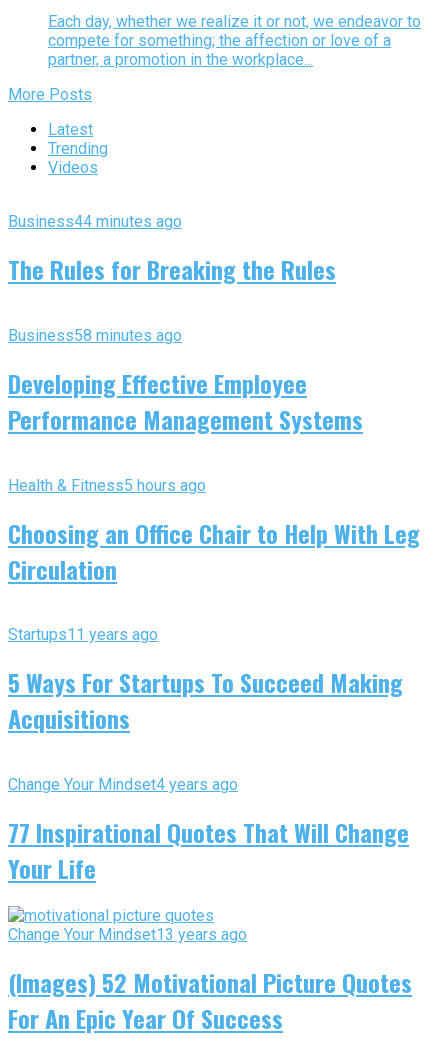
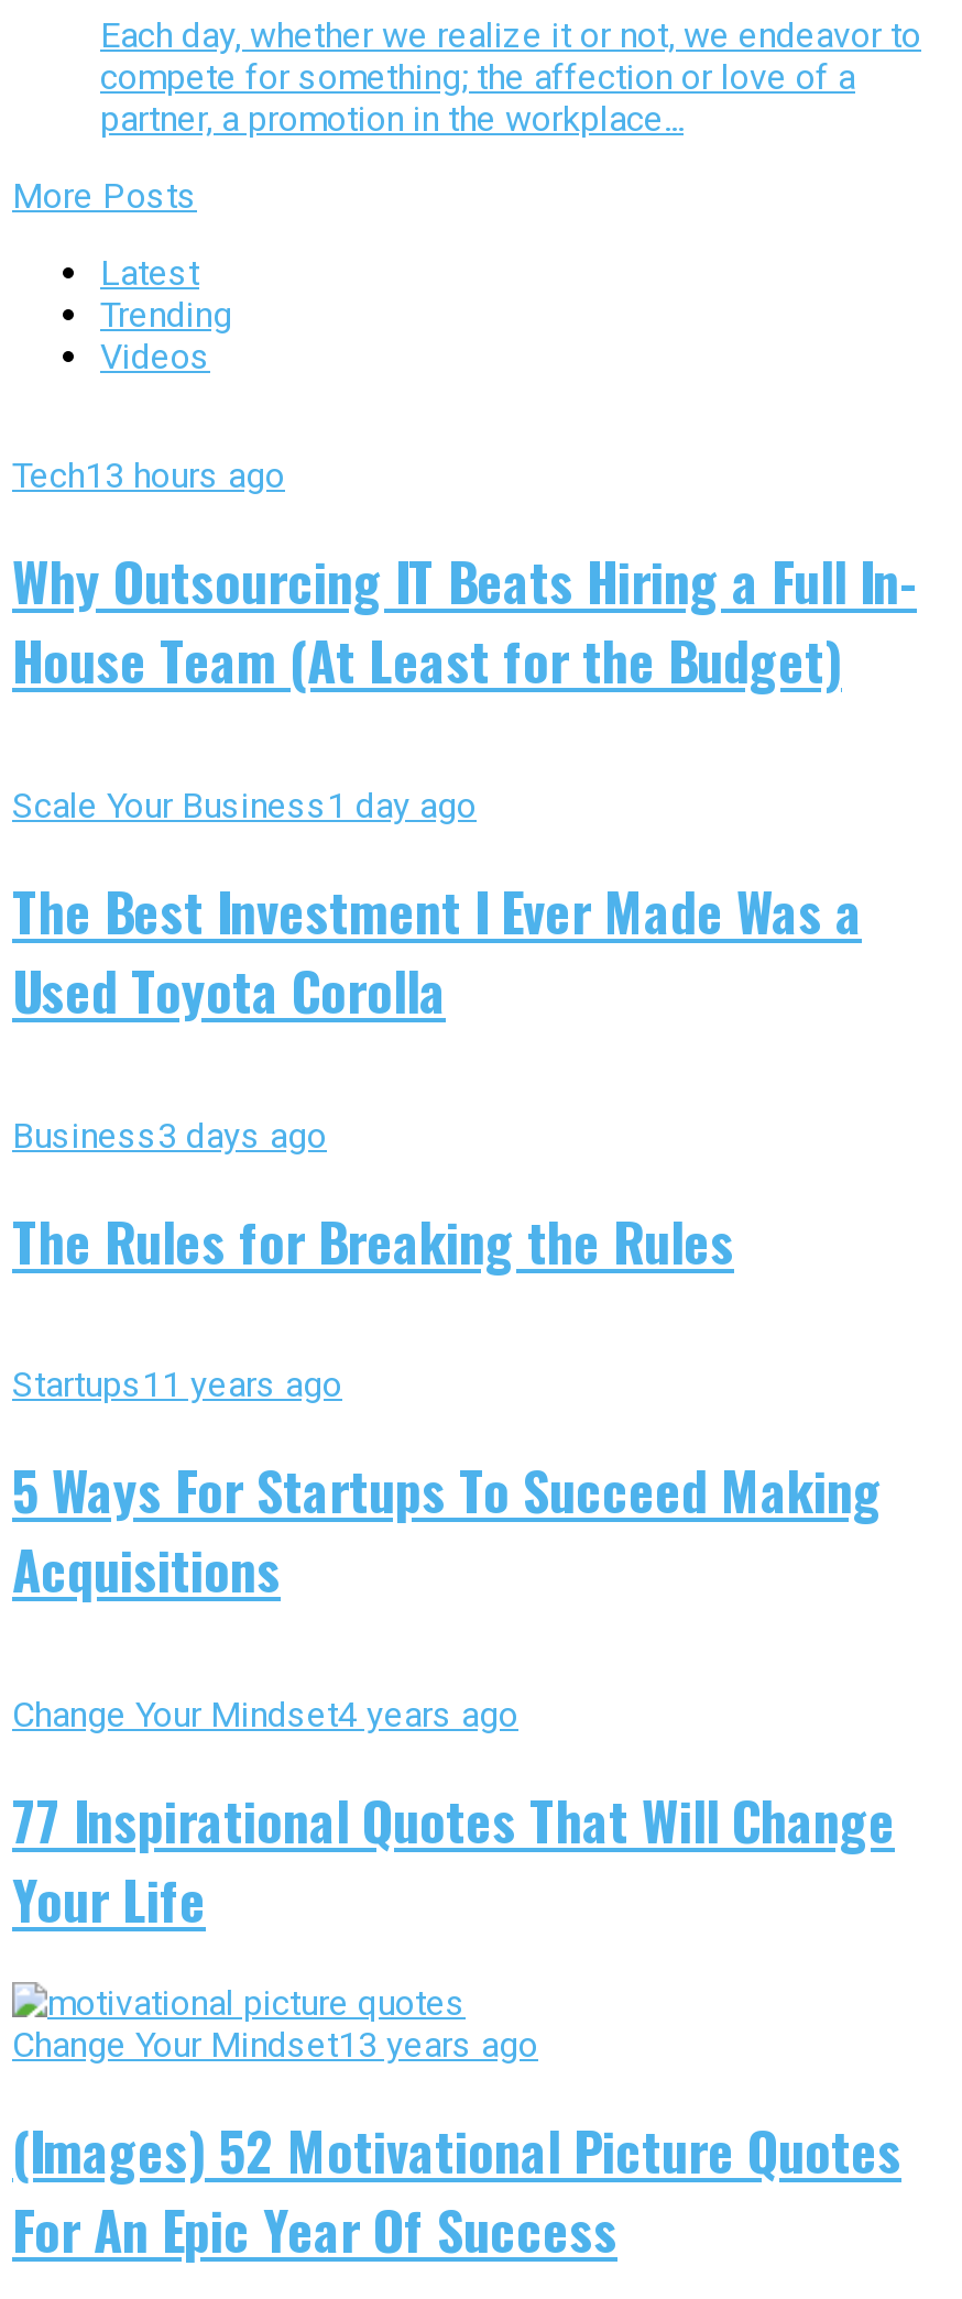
- Business44 minutes ago
+ Tech13 hours ago
+ Why Outsourcing IT Beats Hiring a Full In-
+ House Team (At Least for the Budget)
+ Scale Your Business 1 day ago
+ The Best Investment I Ever Made Was a
+ Used Toyota Corolla
+ Business3 days ago

moved down: The Rules for Breaking the Rules

- Business58 minutes ago
- Developing Effective Employee
- Performance Management Systems
- Health & Fitness5 hours ago
- Choosing an Office Chair to Help With Leg
- Circulation
